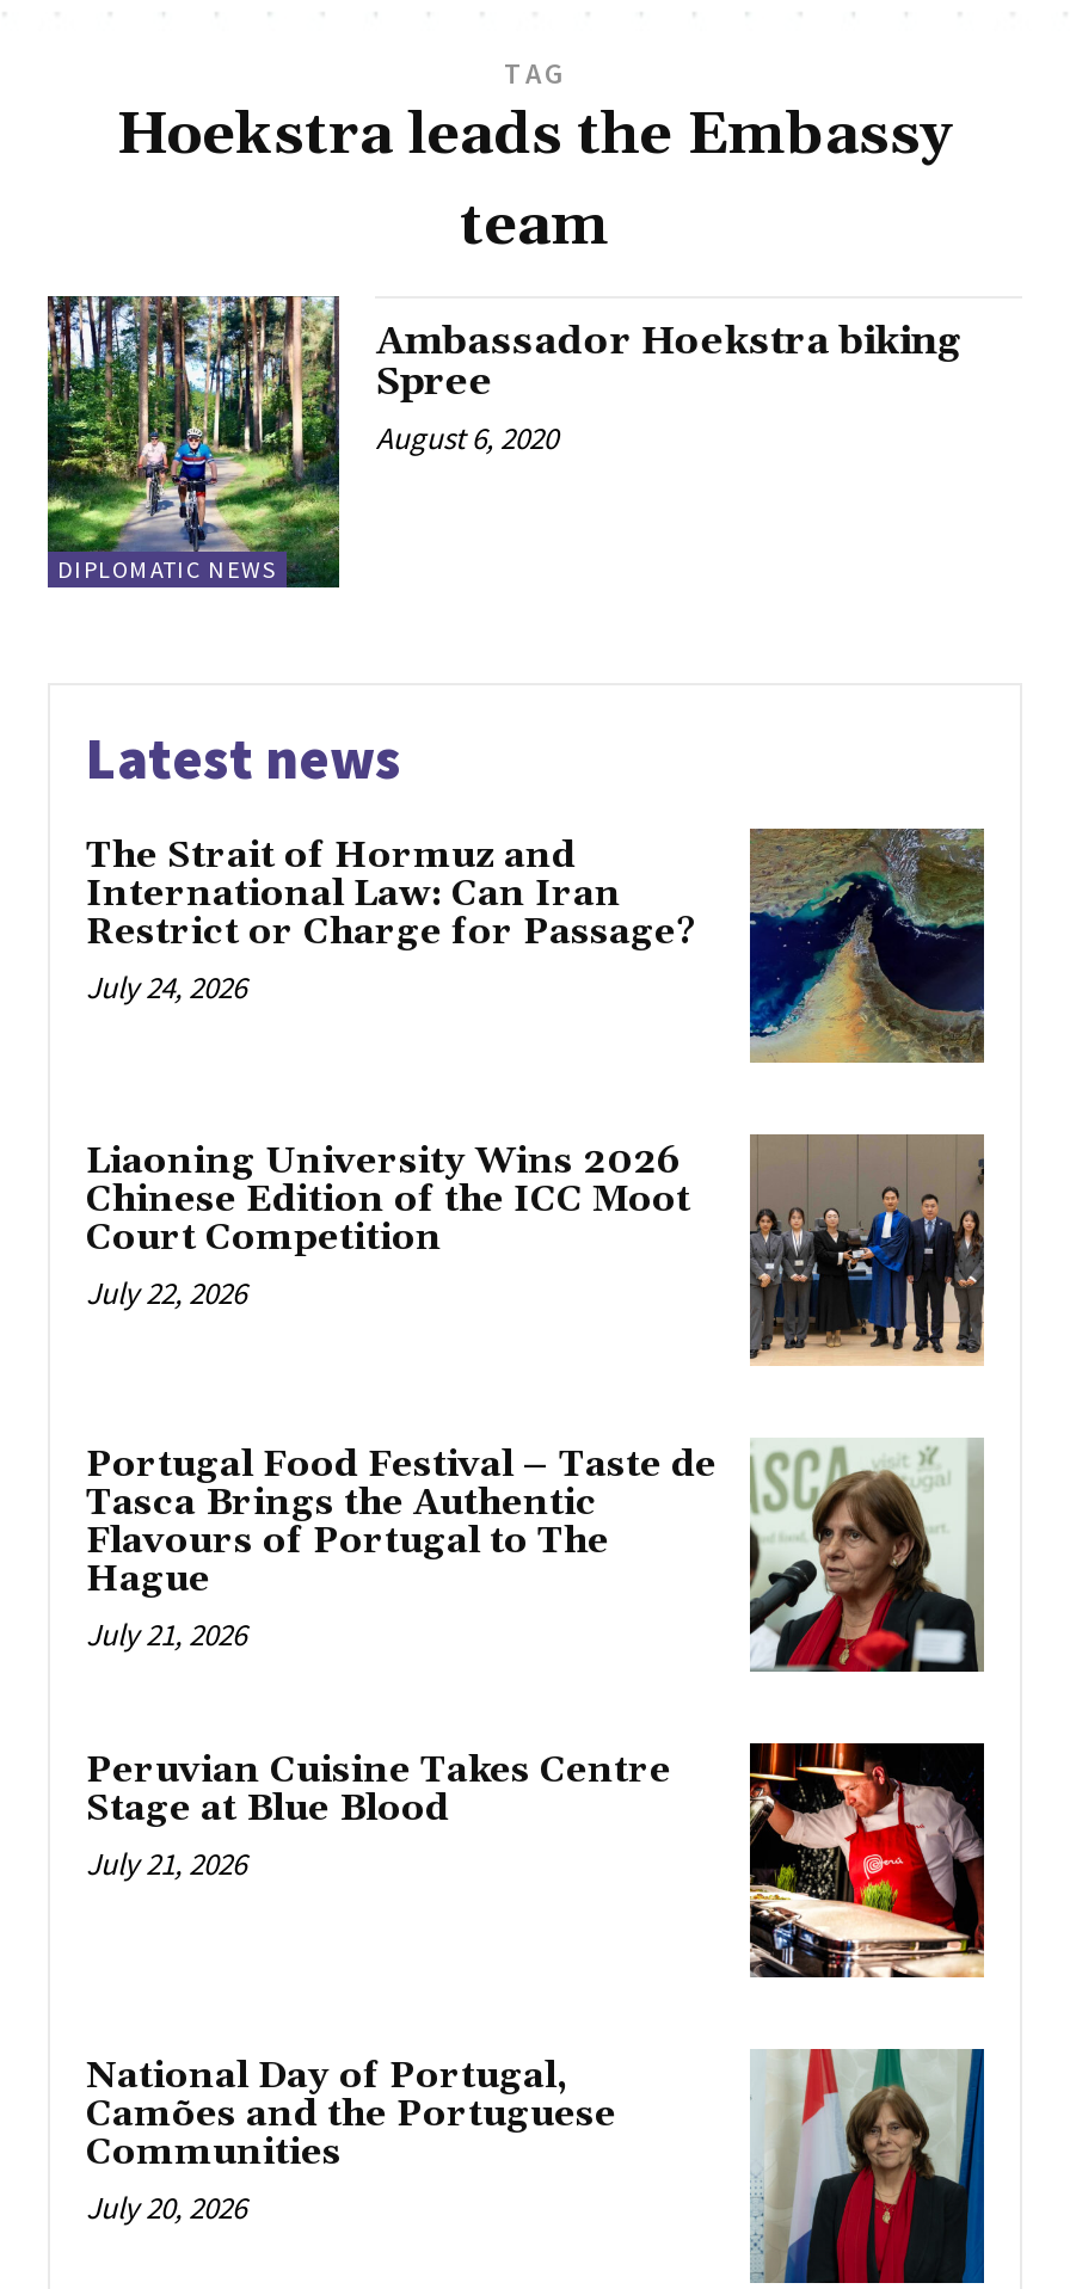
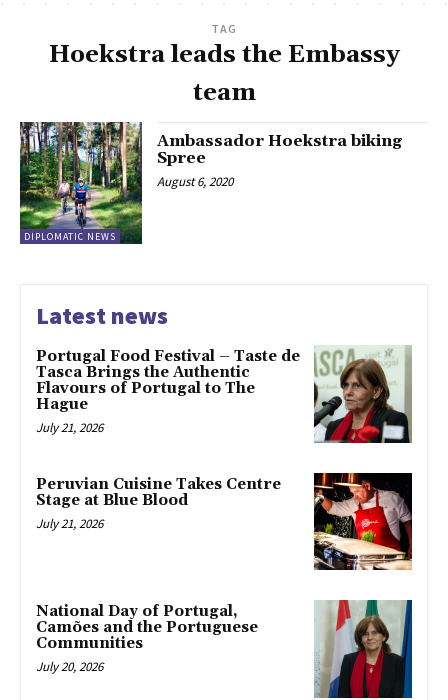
- [image]
- The Strait of Hormuz and
- International Law: Can Iran
- Restrict or Charge for Passage?
- July 24, 2026

- [image]
- Liaoning University Wins 2026
- Chinese Edition of the ICC Moot
- Court Competition
- July 22, 2026
